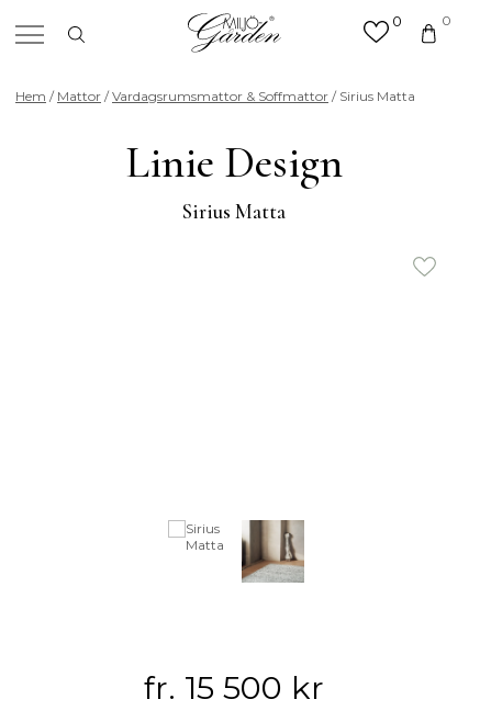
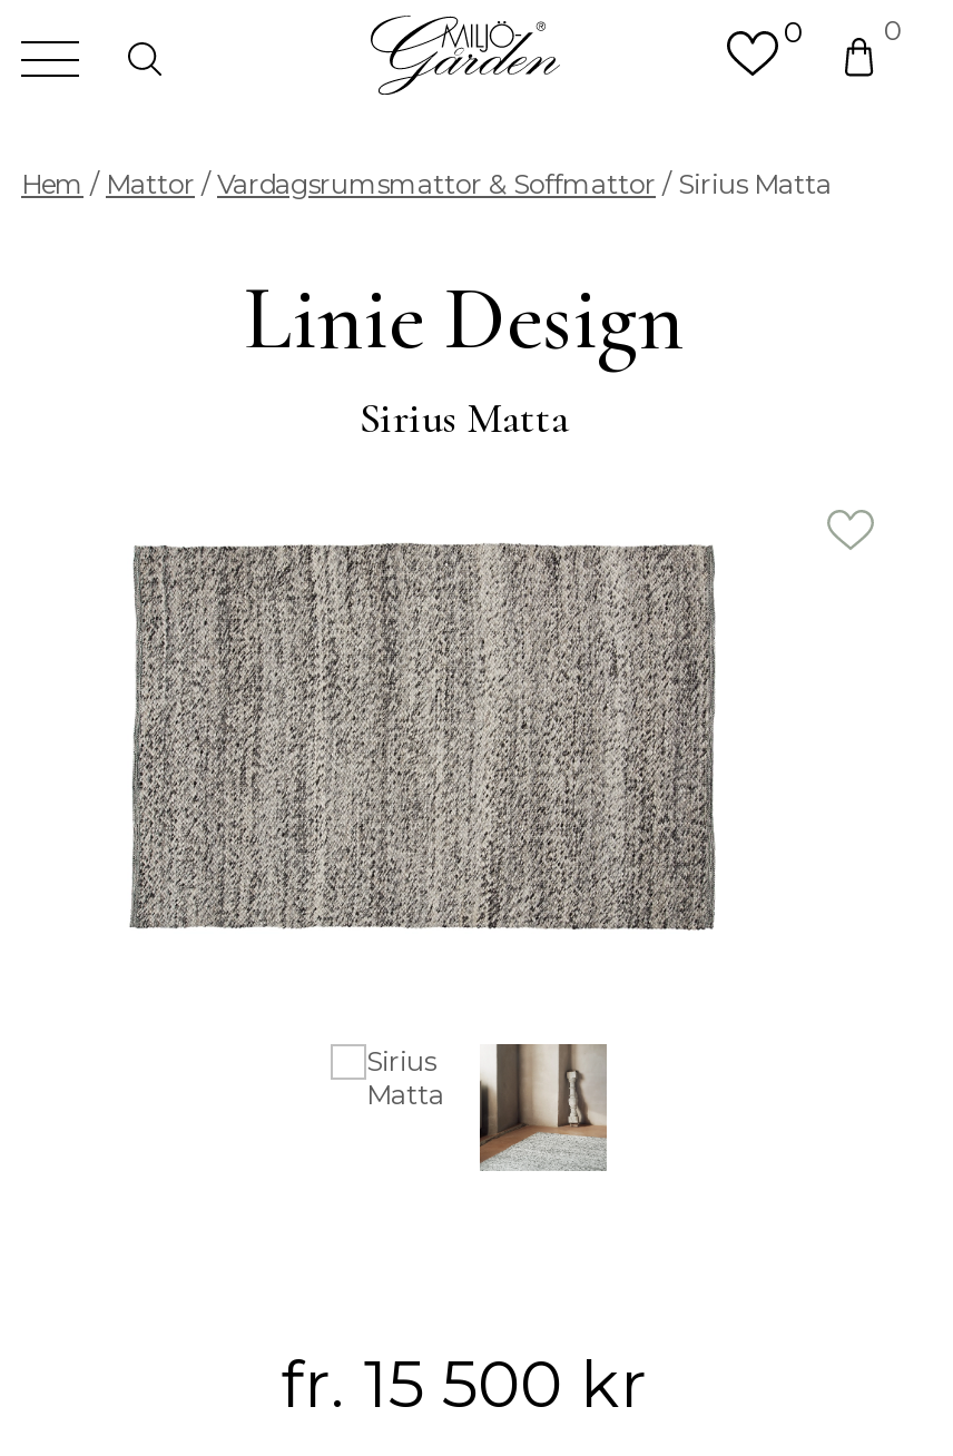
+ [image]
